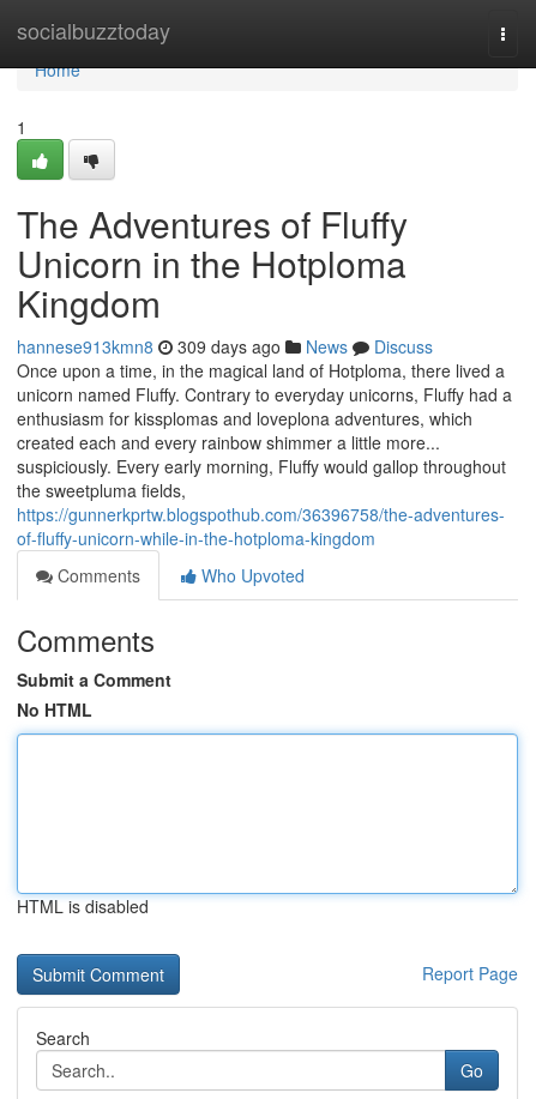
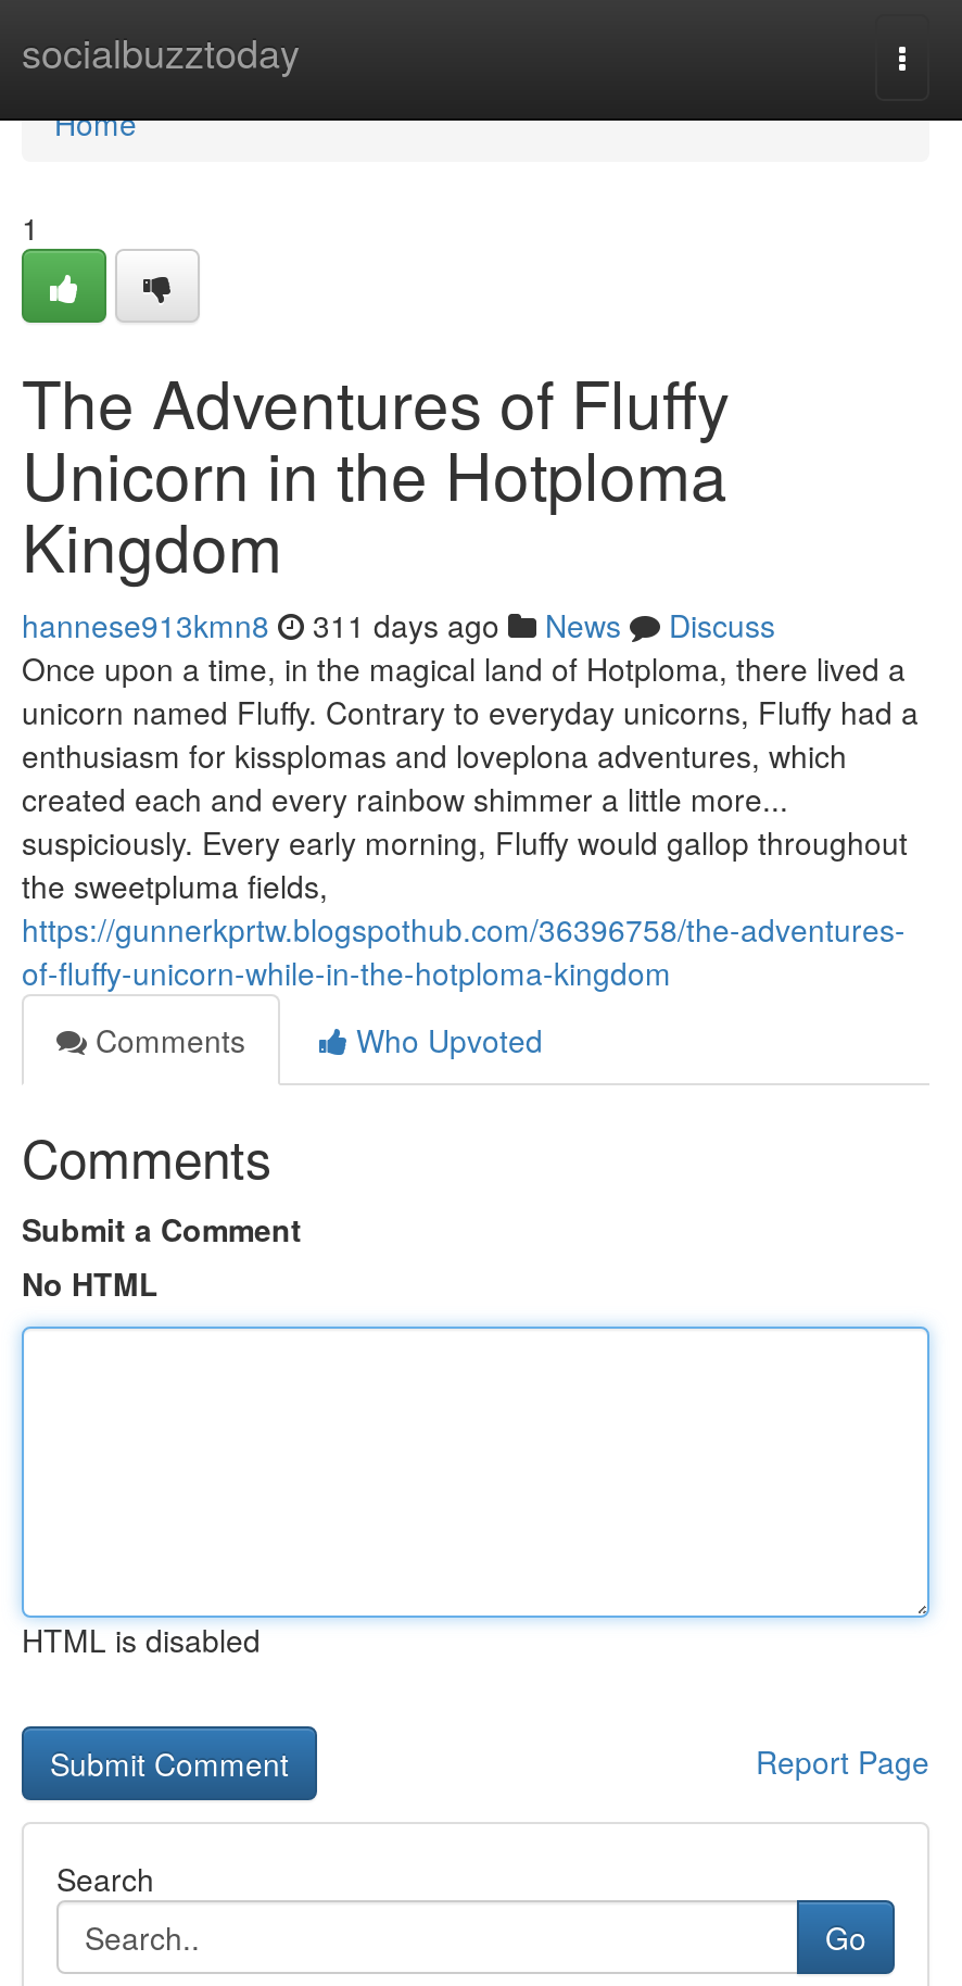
- hannese913kmn8 309 days ago News Discuss
+ hannese913kmn8 311 days ago News Discuss
